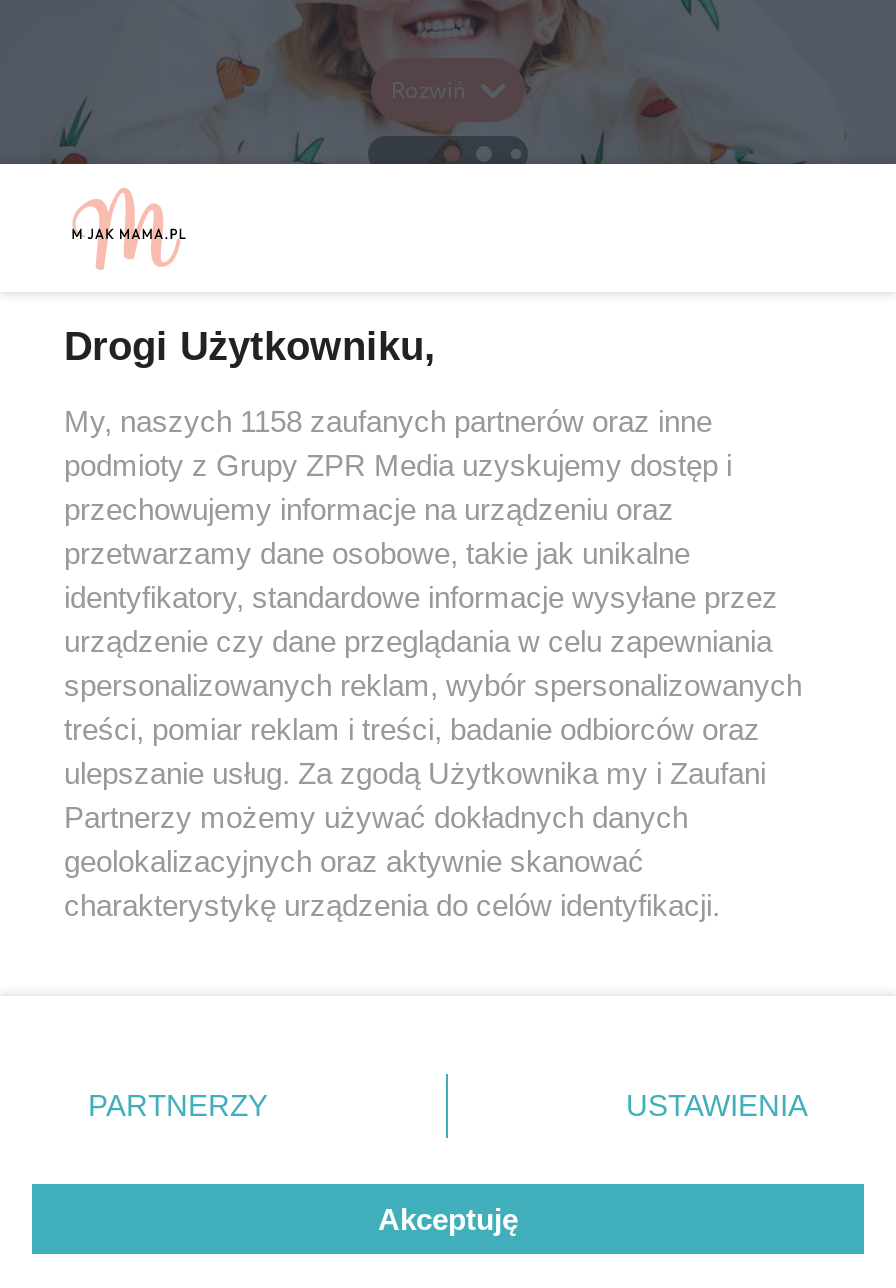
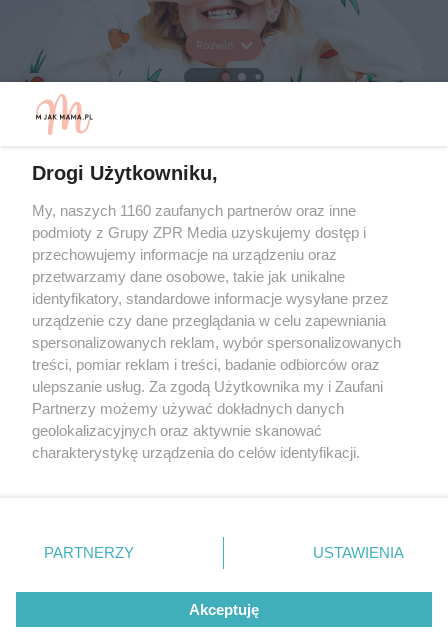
- My, naszych 1158 zaufanych partnerów oraz inne
+ My, naszych 1160 zaufanych partnerów oraz inne
